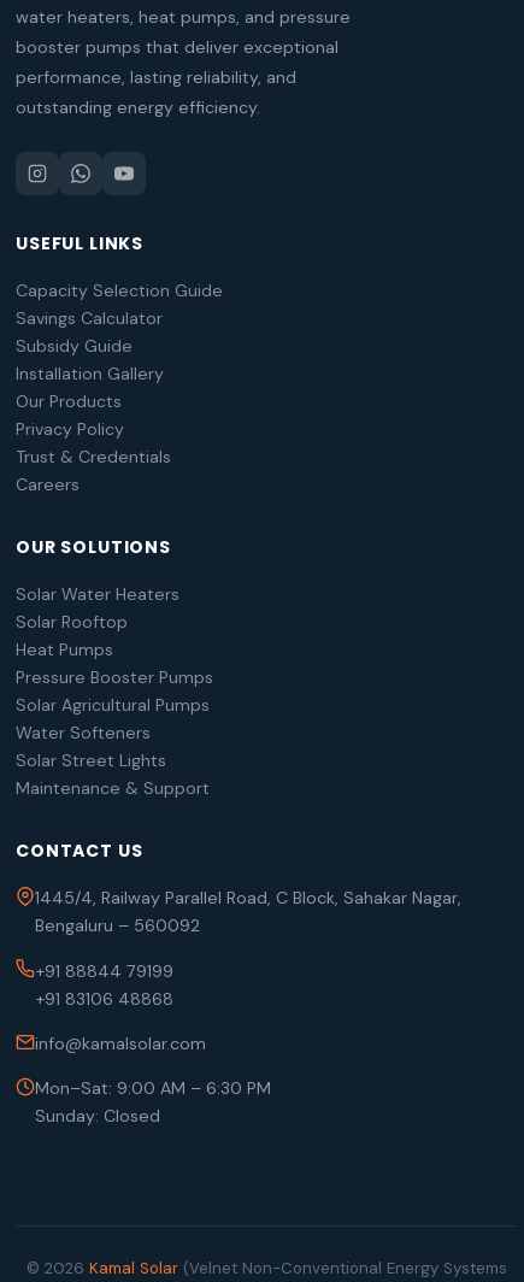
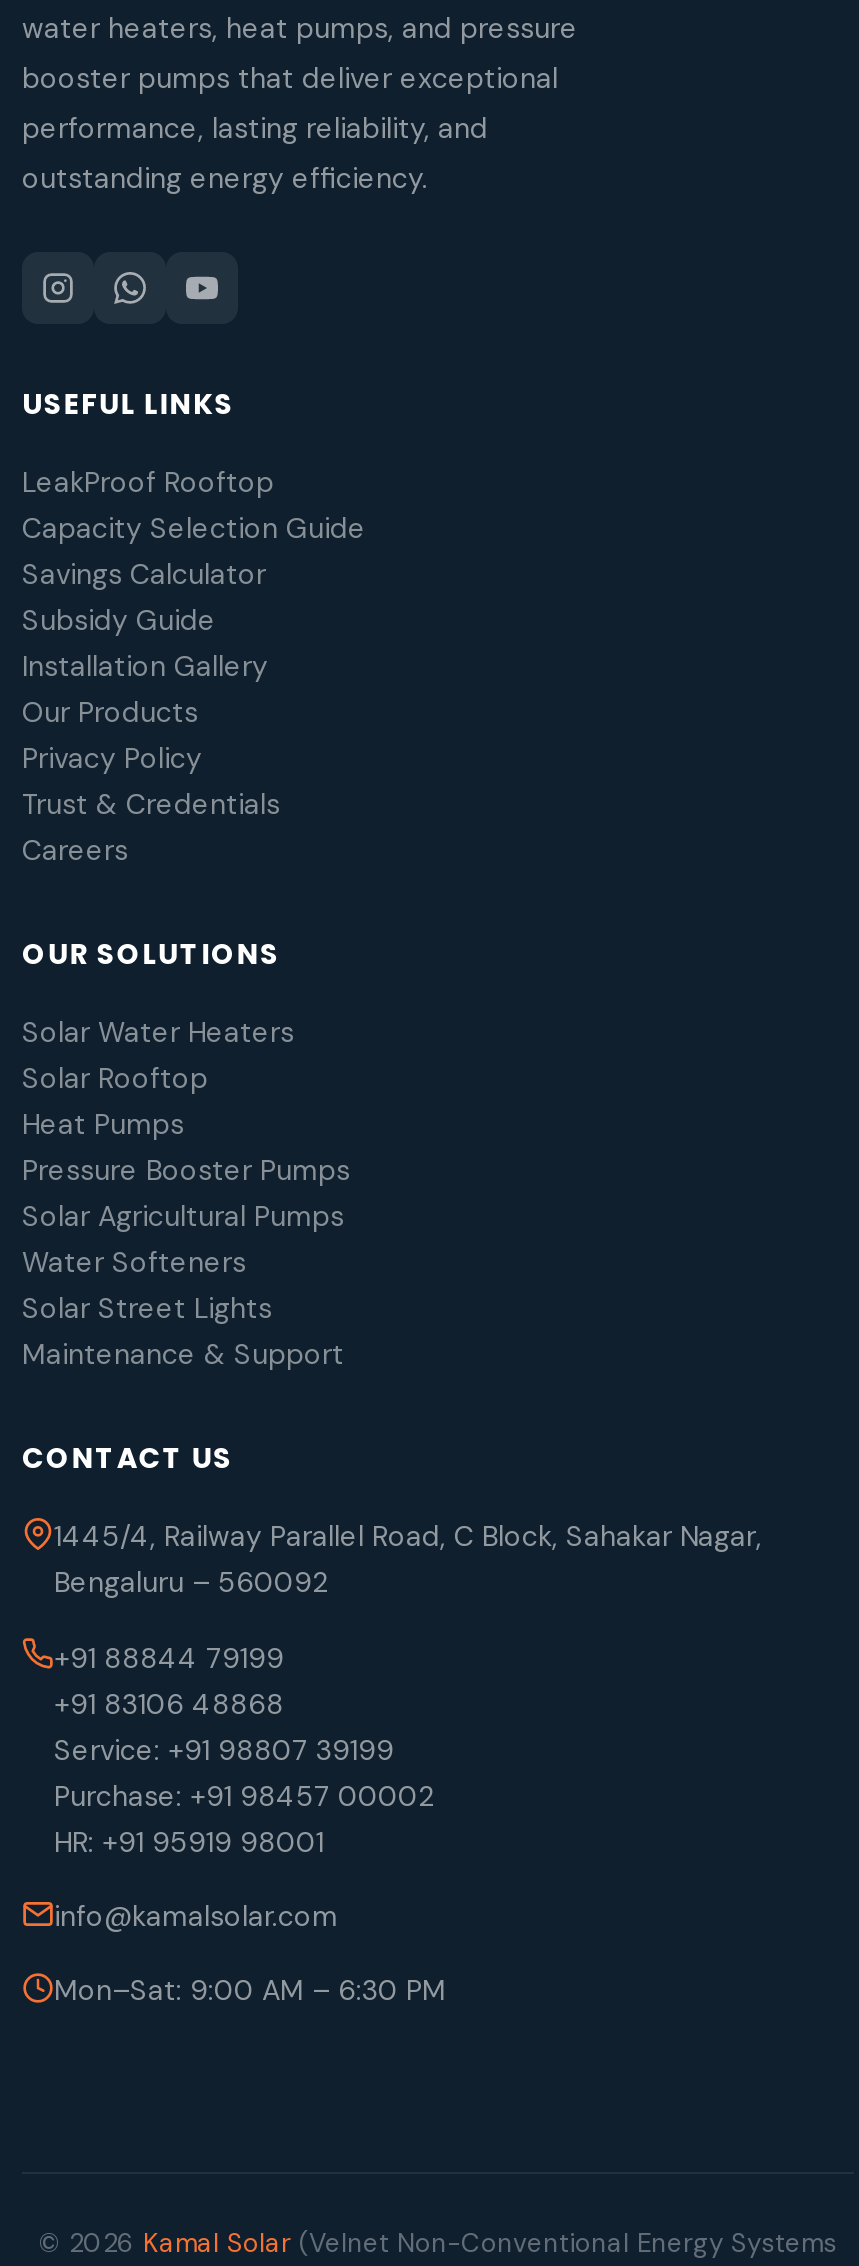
+ LeakProof Rooftop

+ Service: +91 98807 39199
+ Purchase: +91 98457 00002
+ HR: +91 95919 98001

moved down: info@kamalsolar.com | Mon–Sat: 9:00 AM – 6:30 PM

- Sunday: Closed
